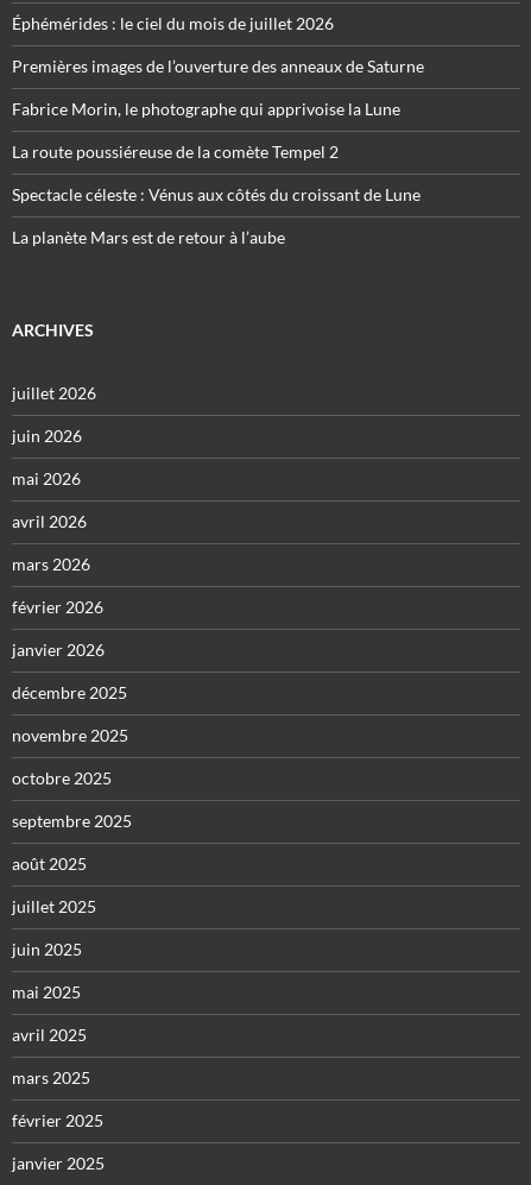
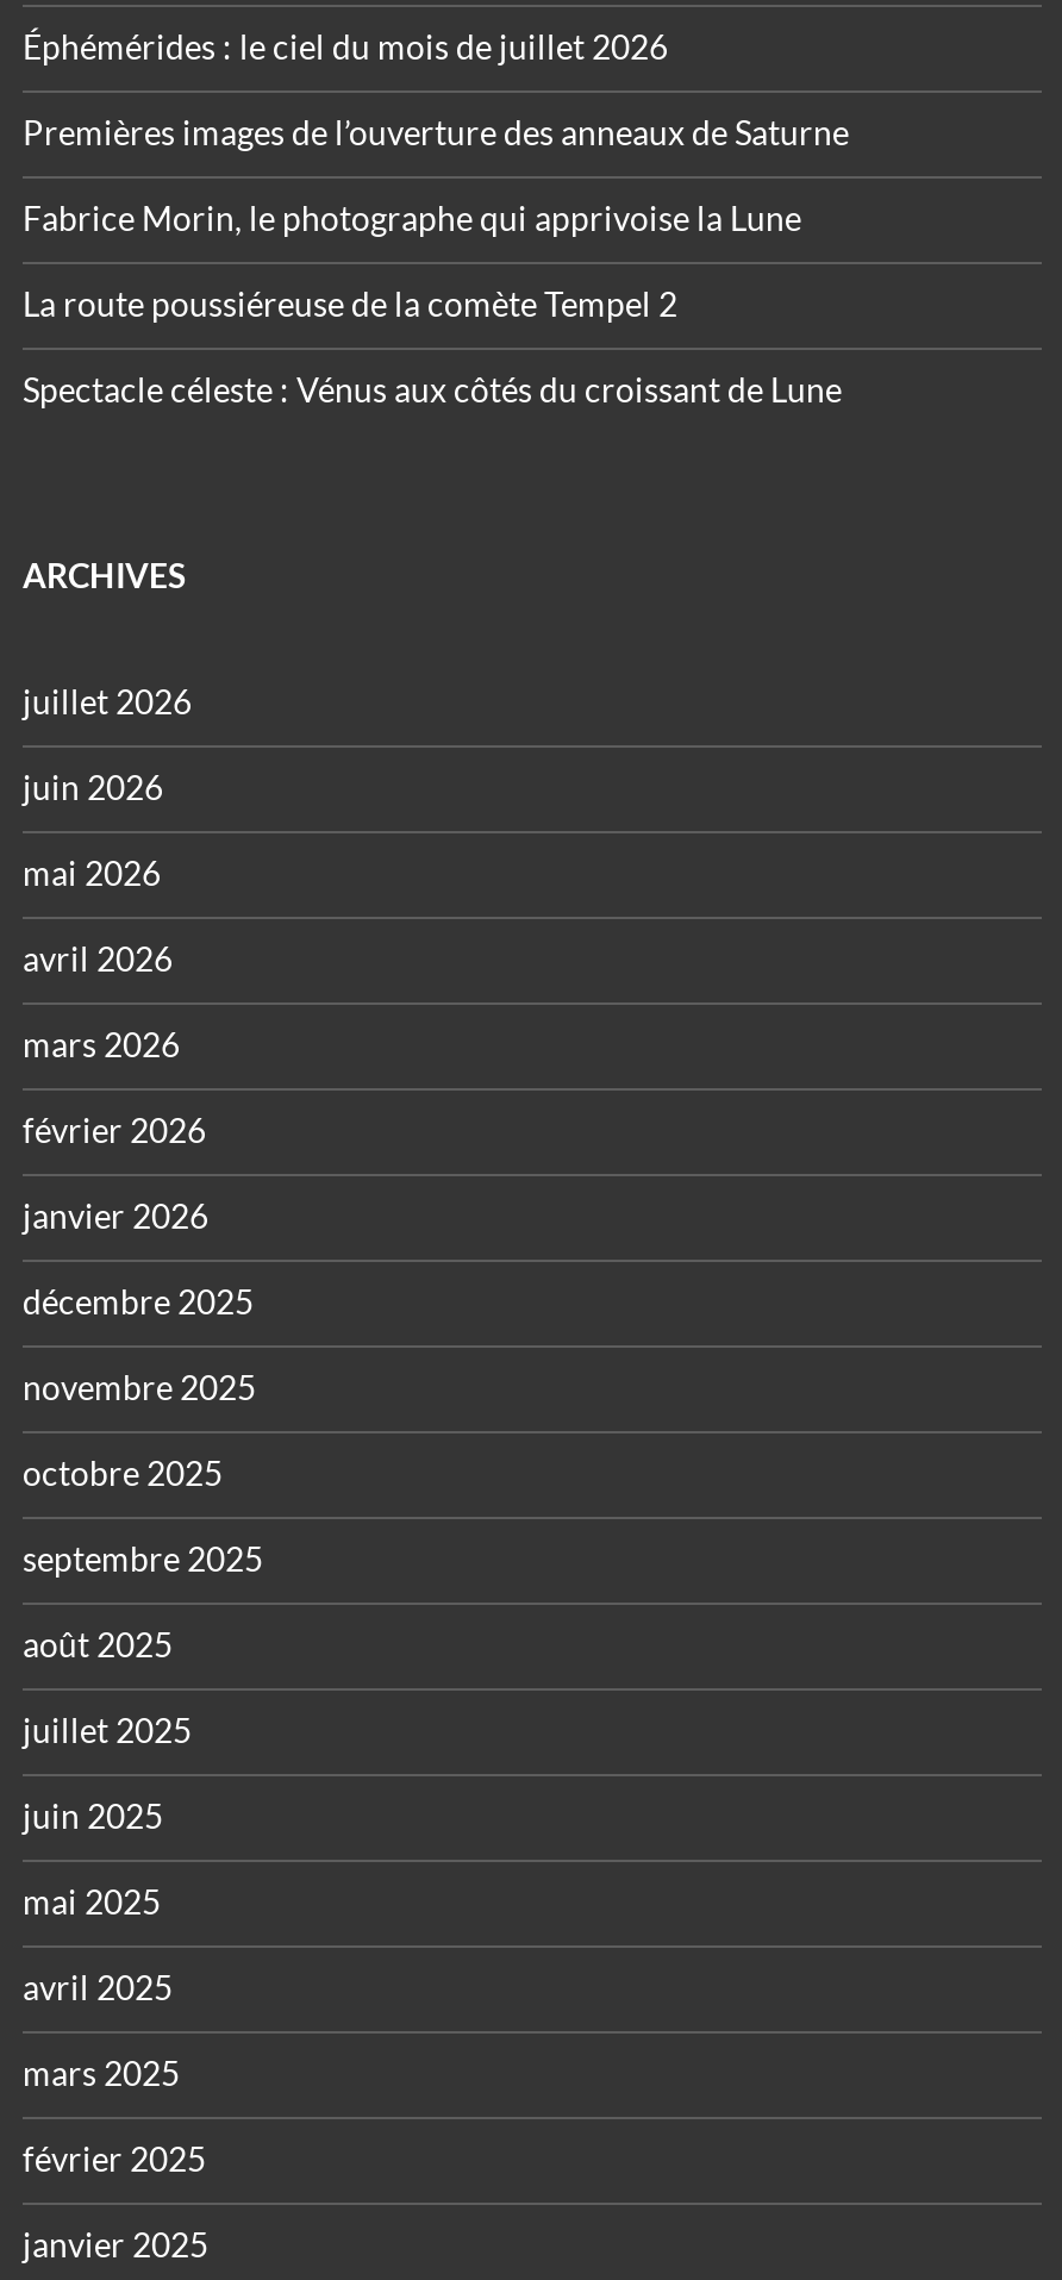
- La planète Mars est de retour à l’aube
